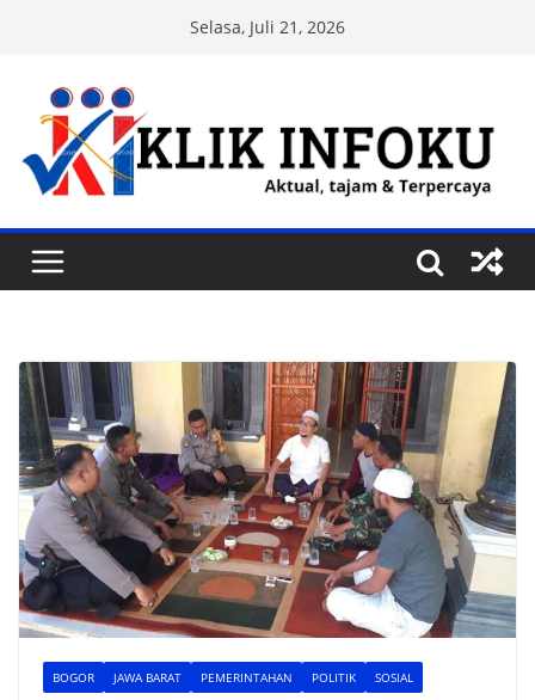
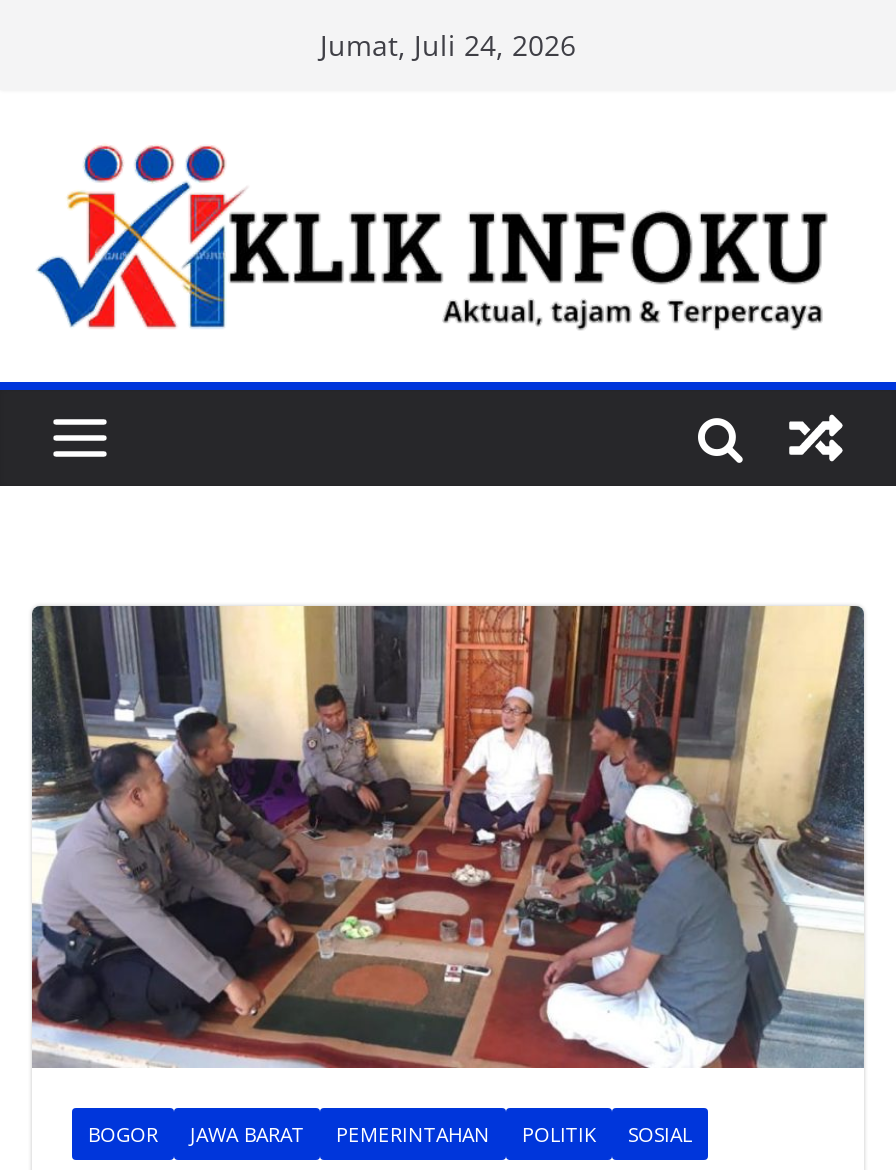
- Selasa, Juli 21, 2026
+ Jumat, Juli 24, 2026
